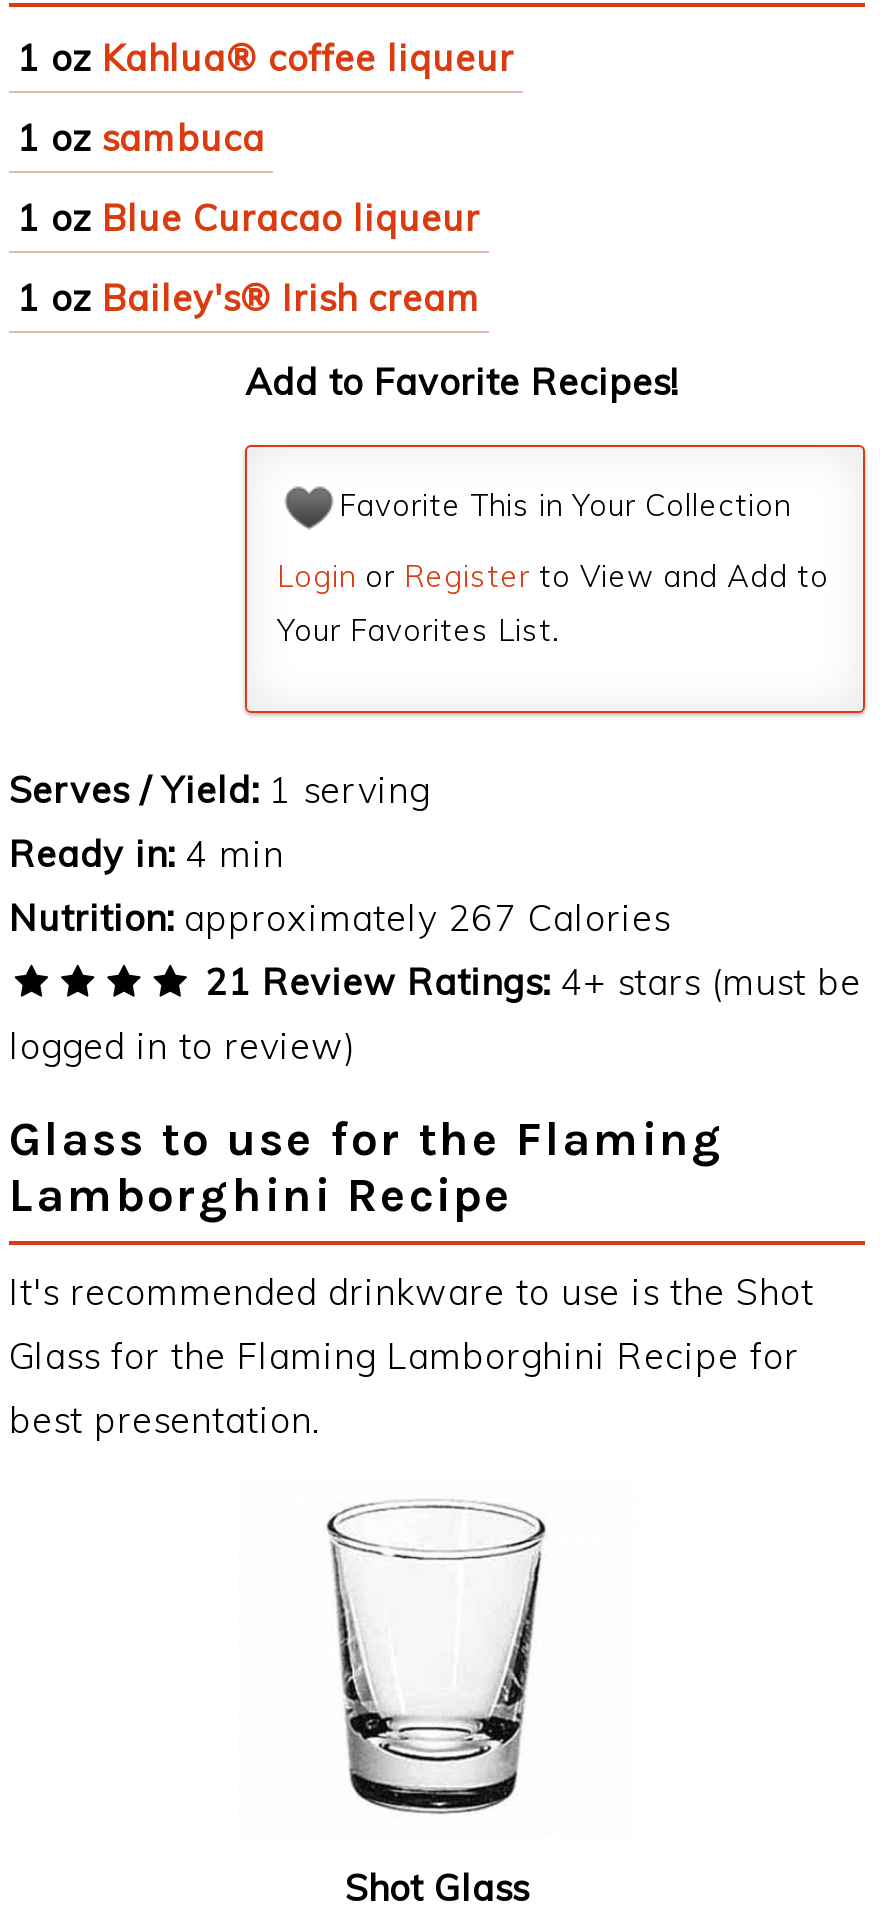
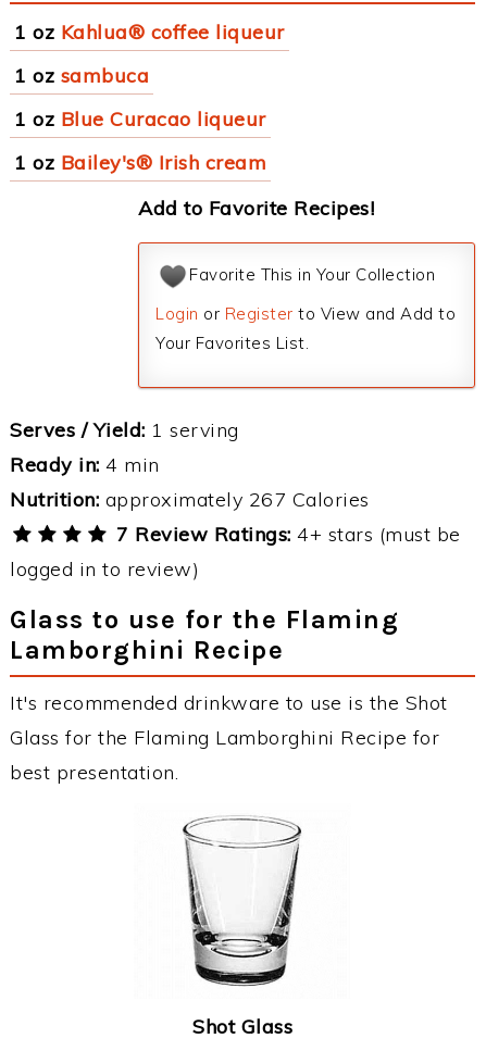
- 21 Review Ratings: 4+ stars (must be
+ 7 Review Ratings: 4+ stars (must be
